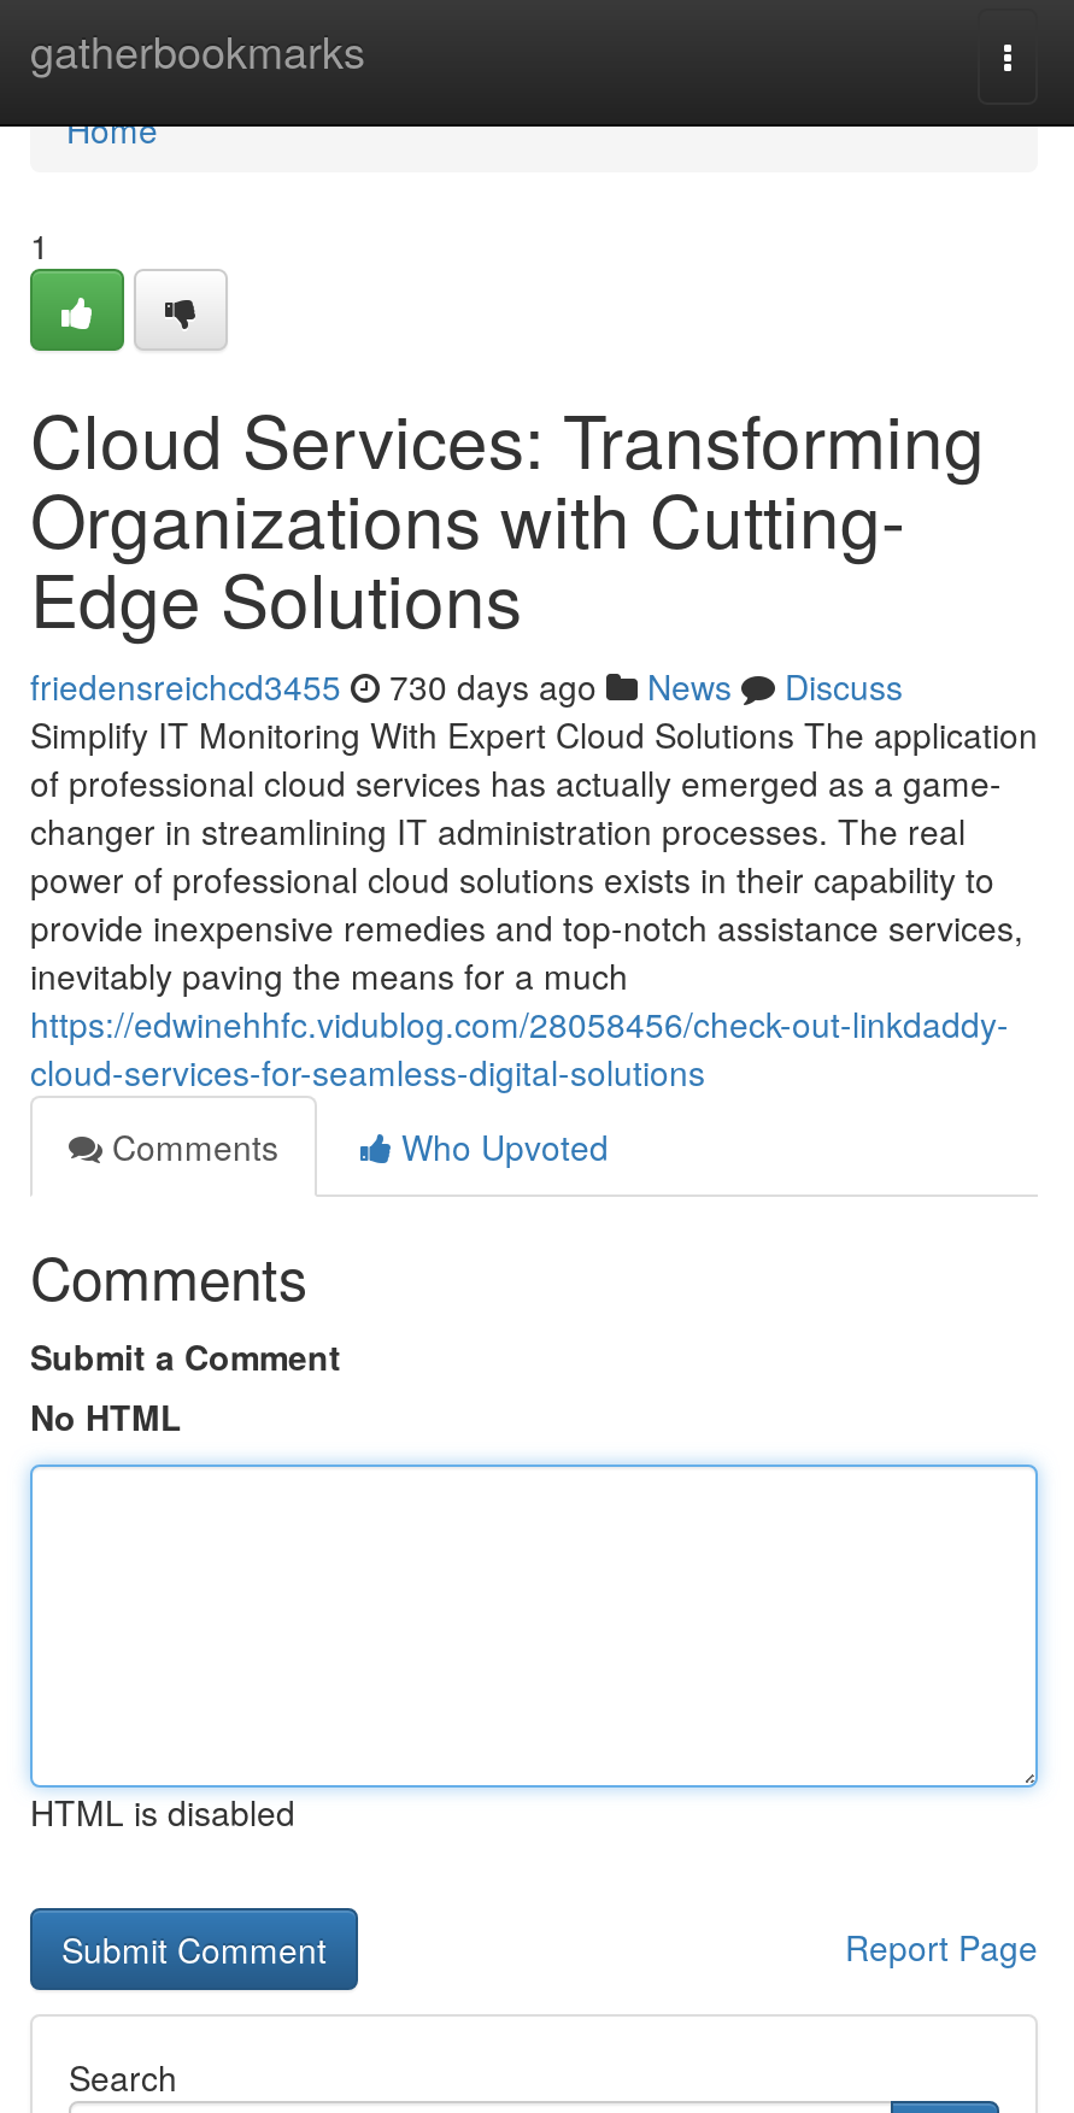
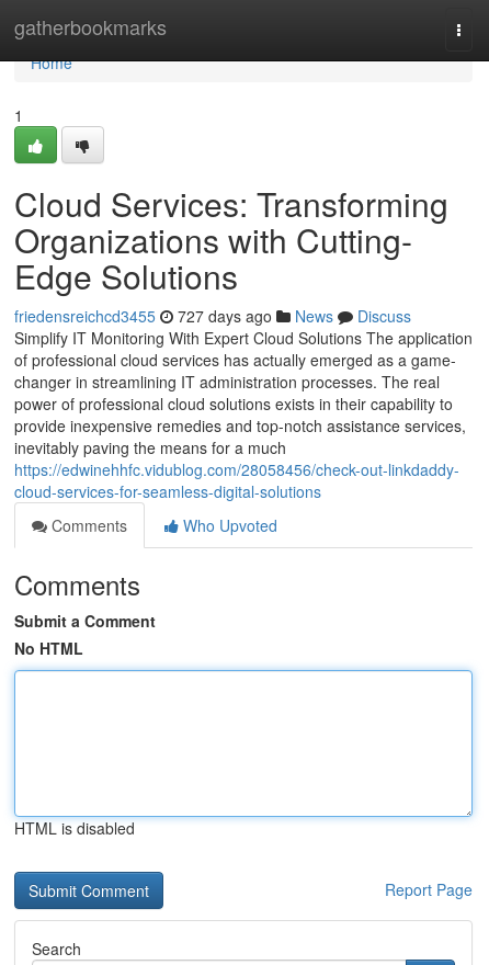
- friedensreichcd3455 730 days ago News Discuss
+ friedensreichcd3455 727 days ago News Discuss
